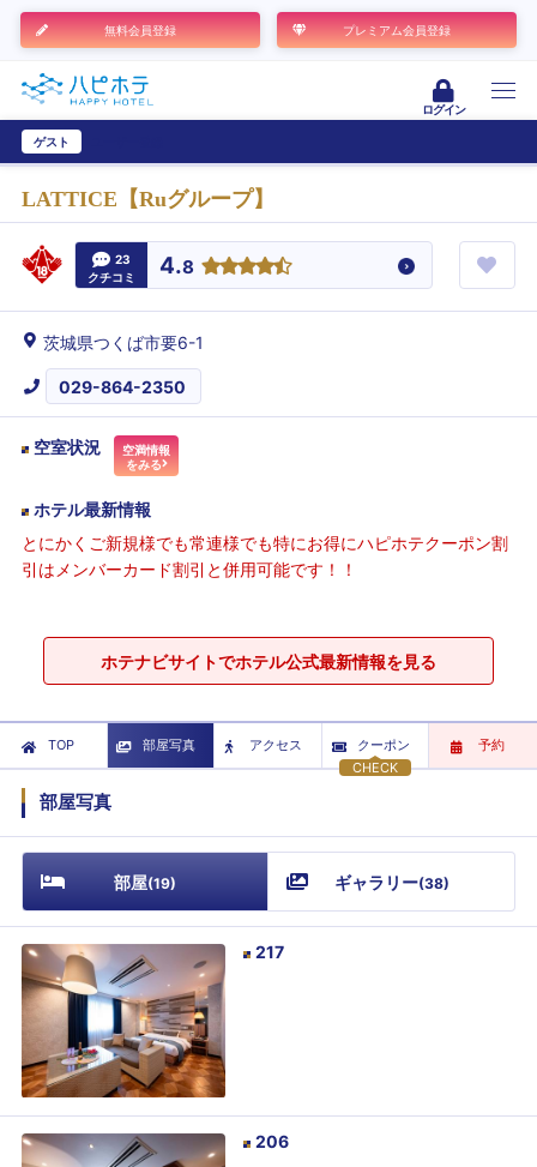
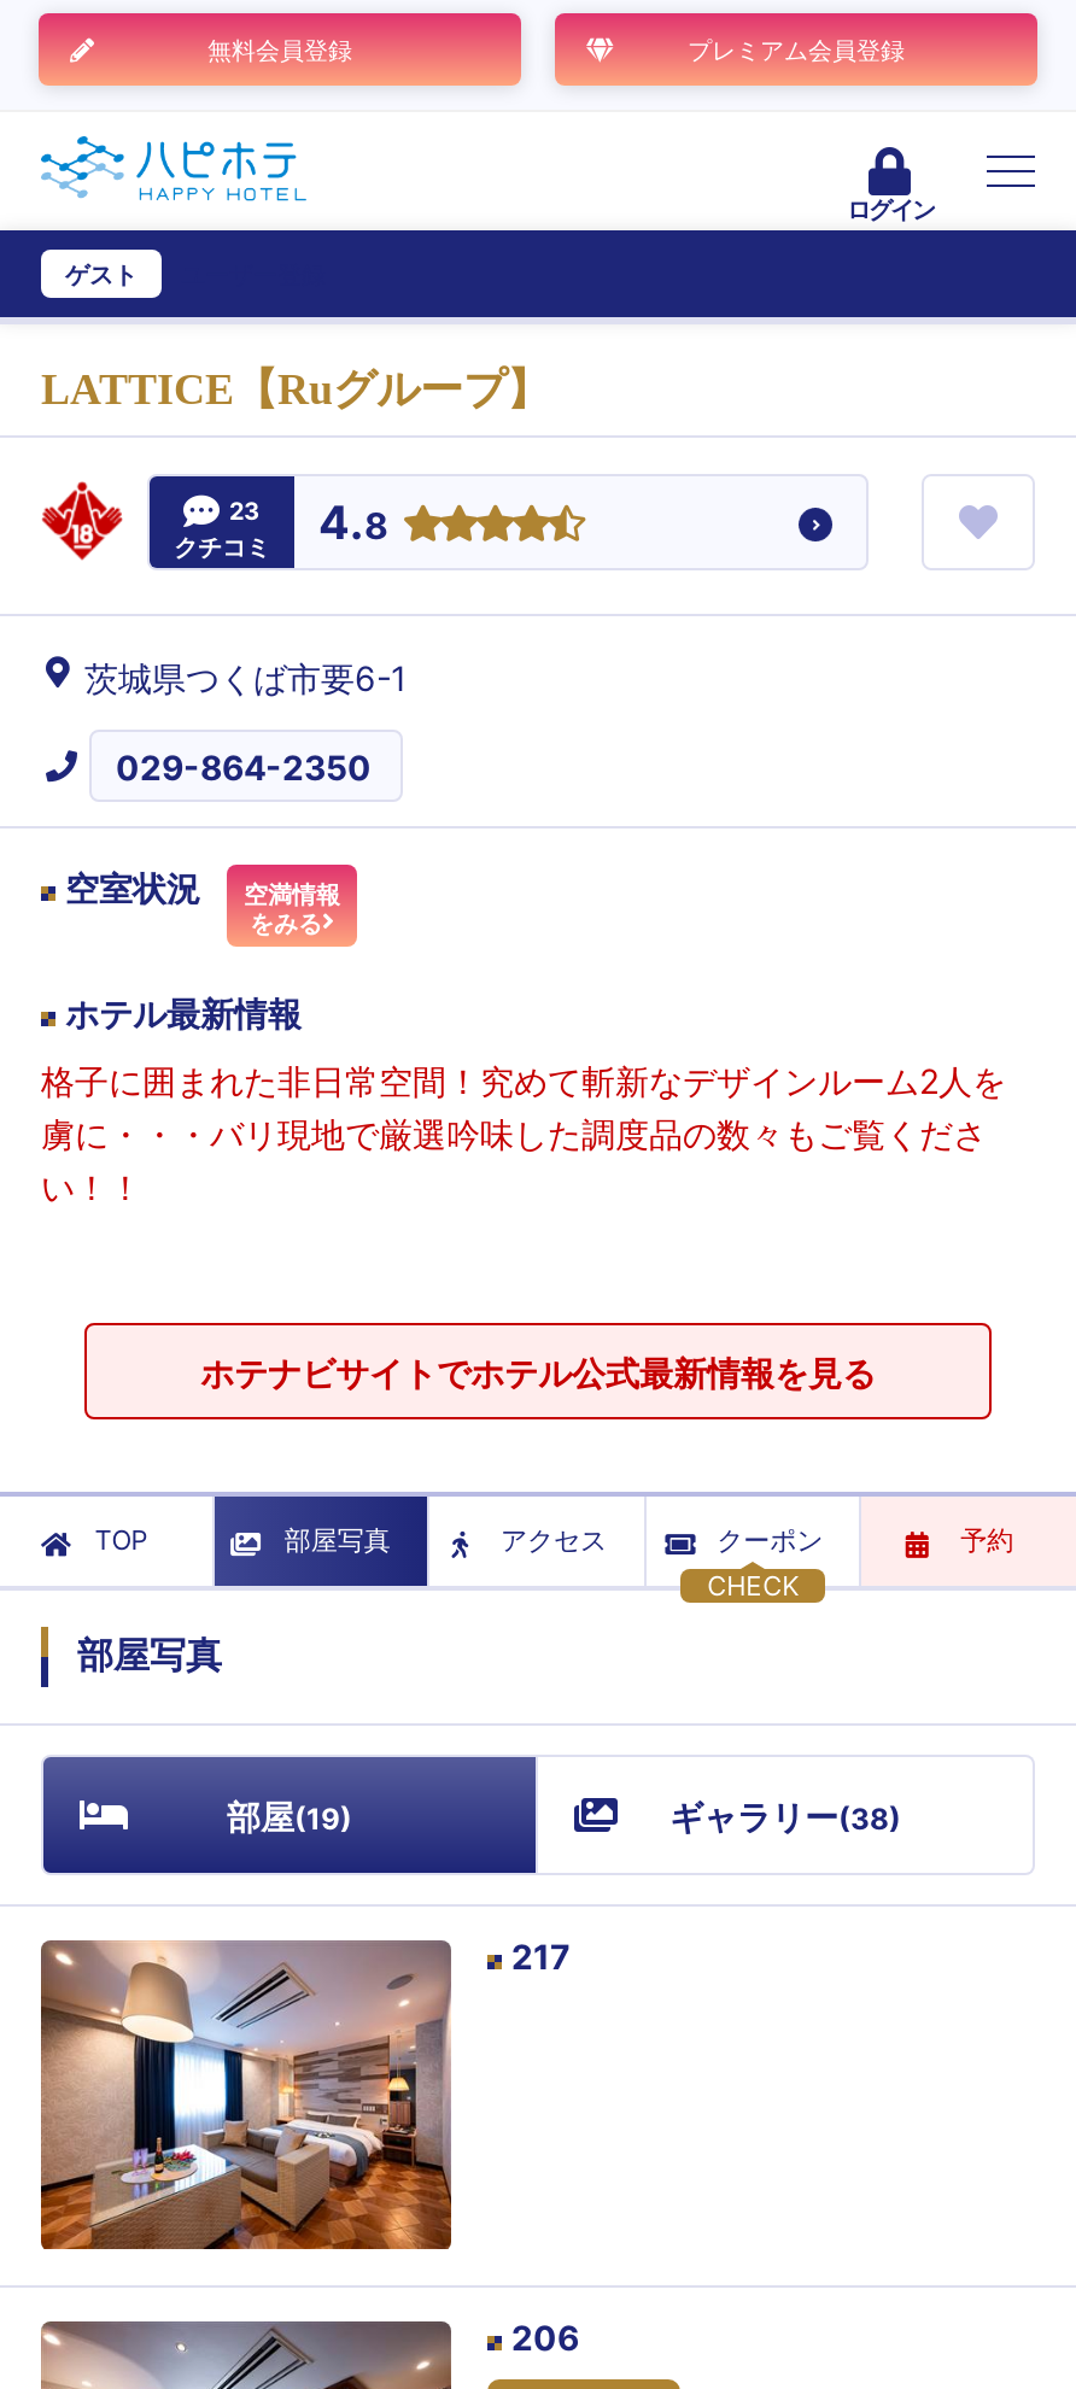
- とにかくご新規様でも常連様でも特にお得にハピホテクーポン割
- 引はメンバーカード割引と併用可能です！！
+ 格子に囲まれた非日常空間！究めて斬新なデザインルーム2人を
+ 虜に・・・バリ現地で厳選吟味した調度品の数々もご覧くださ
+ い！！
